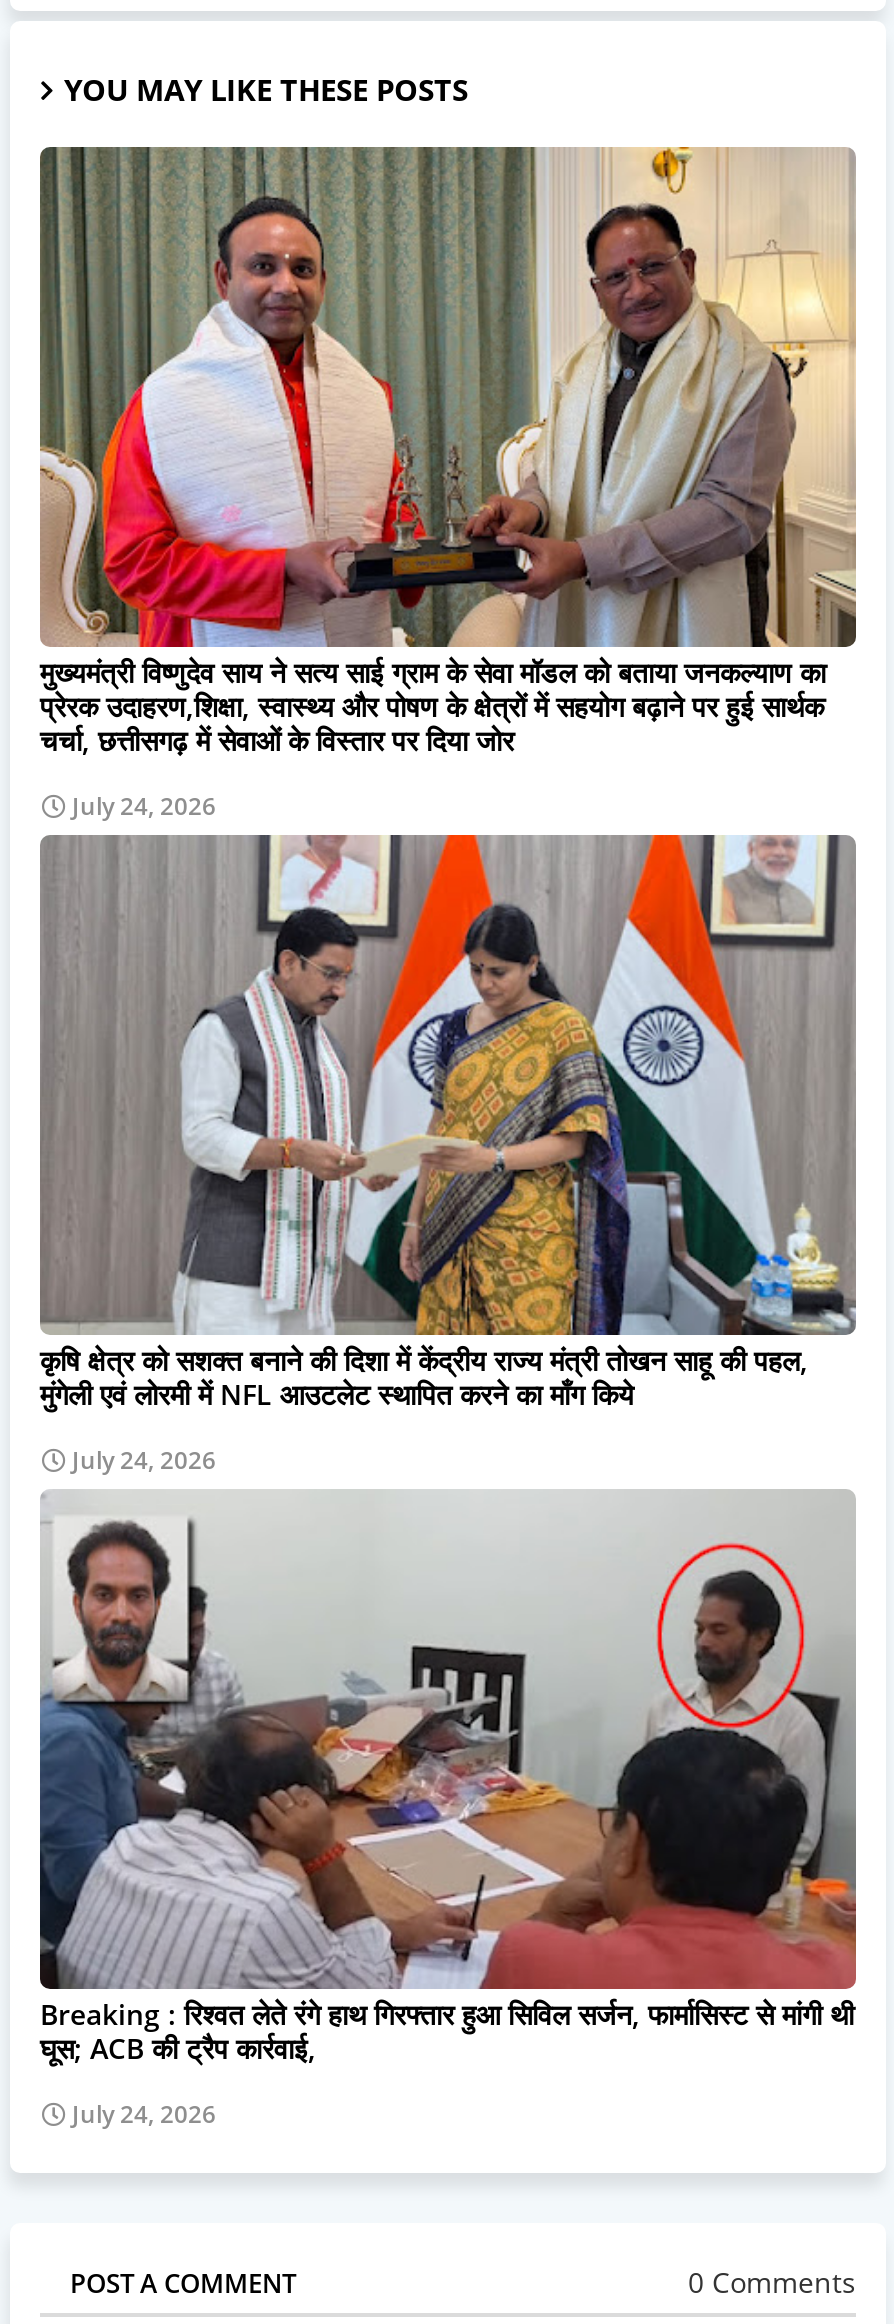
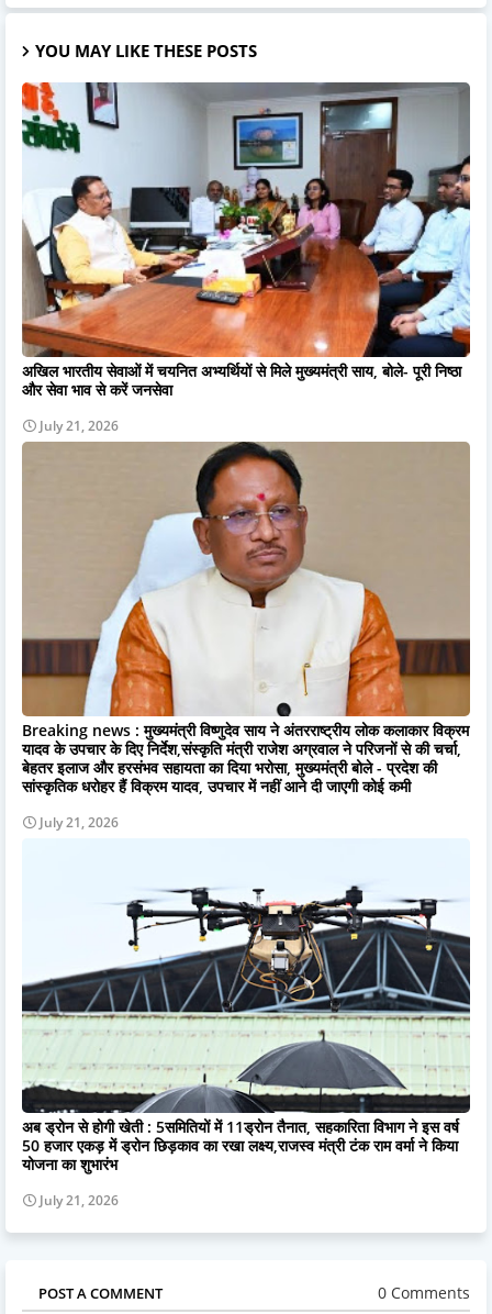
- [image]
+ [image]

- मुख्यमंत्री विष्णुदेव साय ने सत्य साई ग्राम के सेवा मॉडल को बताया जनकल्याण का
- प्रेरक उदाहरण,शिक्षा, स्वास्थ्य और पोषण के क्षेत्रों में सहयोग बढ़ाने पर हुई सार्थक
- चर्चा, छत्तीसगढ़ में सेवाओं के विस्तार पर दिया जोर
+ अखिल भारतीय सेवाओं में चयनित अभ्यर्थियों से मिले मुख्यमंत्री साय, बोले- पूरी निष्ठा
+ और सेवा भाव से करें जनसेवा

- July 24, 2026
+ July 21, 2026

- [image]
+ [image]

- कृषि क्षेत्र को सशक्त बनाने की दिशा में केंद्रीय राज्य मंत्री तोखन साहू की पहल,
- मुंगेली एवं लोरमी में NFL आउटलेट स्थापित करने का माँग किये
+ Breaking news : मुख्यमंत्री विष्णुदेव साय ने अंतरराष्ट्रीय लोक कलाकार विक्रम
+ यादव के उपचार के दिए निर्देश,संस्कृति मंत्री राजेश अग्रवाल ने परिजनों से की चर्चा,
+ बेहतर इलाज और हरसंभव सहायता का दिया भरोसा, मुख्यमंत्री बोले - प्रदेश की
+ सांस्कृतिक धरोहर हैं विक्रम यादव, उपचार में नहीं आने दी जाएगी कोई कमी

- July 24, 2026
+ July 21, 2026

- [image]
- Breaking : रिश्वत लेते रंगे हाथ गिरफ्तार हुआ सिविल सर्जन, फार्मासिस्ट से मांगी थी
- घूस; ACB की ट्रैप कार्रवाई,
+ [image]
+ अब ड्रोन से होगी खेती : 5समितियों में 11ड्रोन तैनात, सहकारिता विभाग ने इस वर्ष
+ 50 हजार एकड़ में ड्रोन छिड़काव का रखा लक्ष्य,राजस्व मंत्री टंक राम वर्मा ने किया
+ योजना का शुभारंभ

- July 24, 2026
+ July 21, 2026
